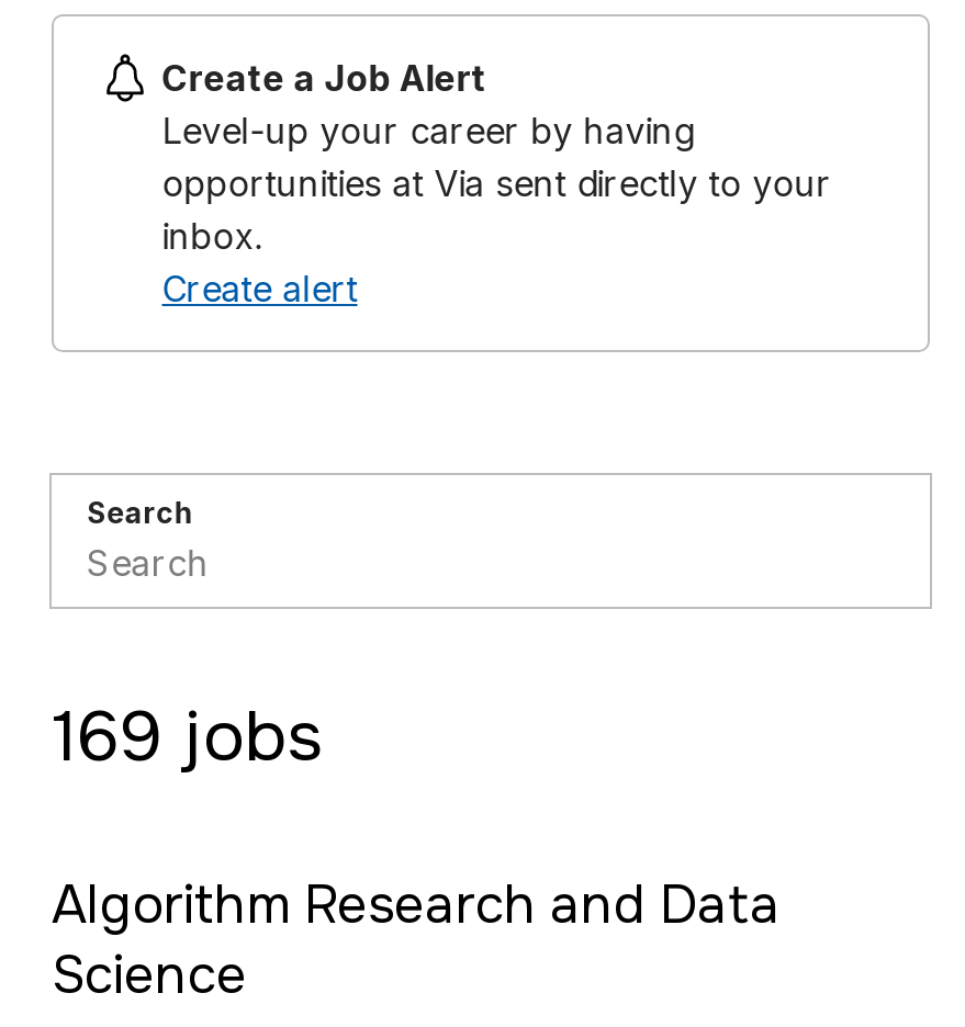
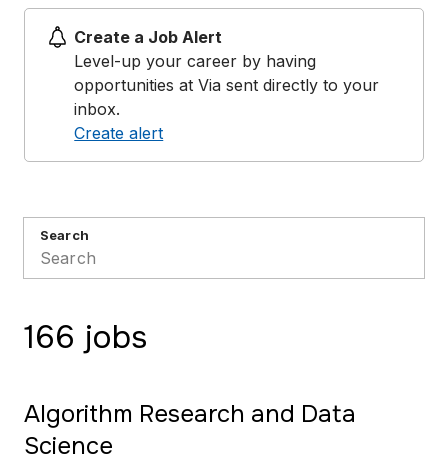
- 169 jobs
+ 166 jobs
